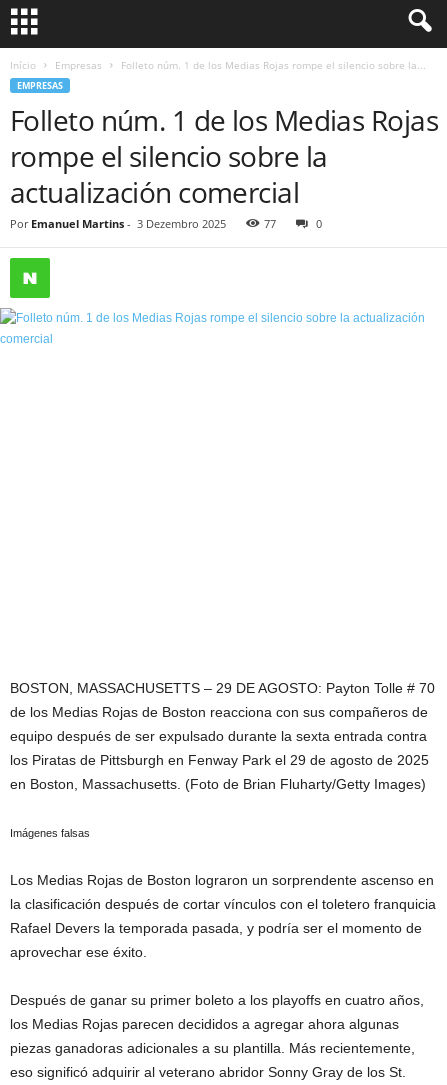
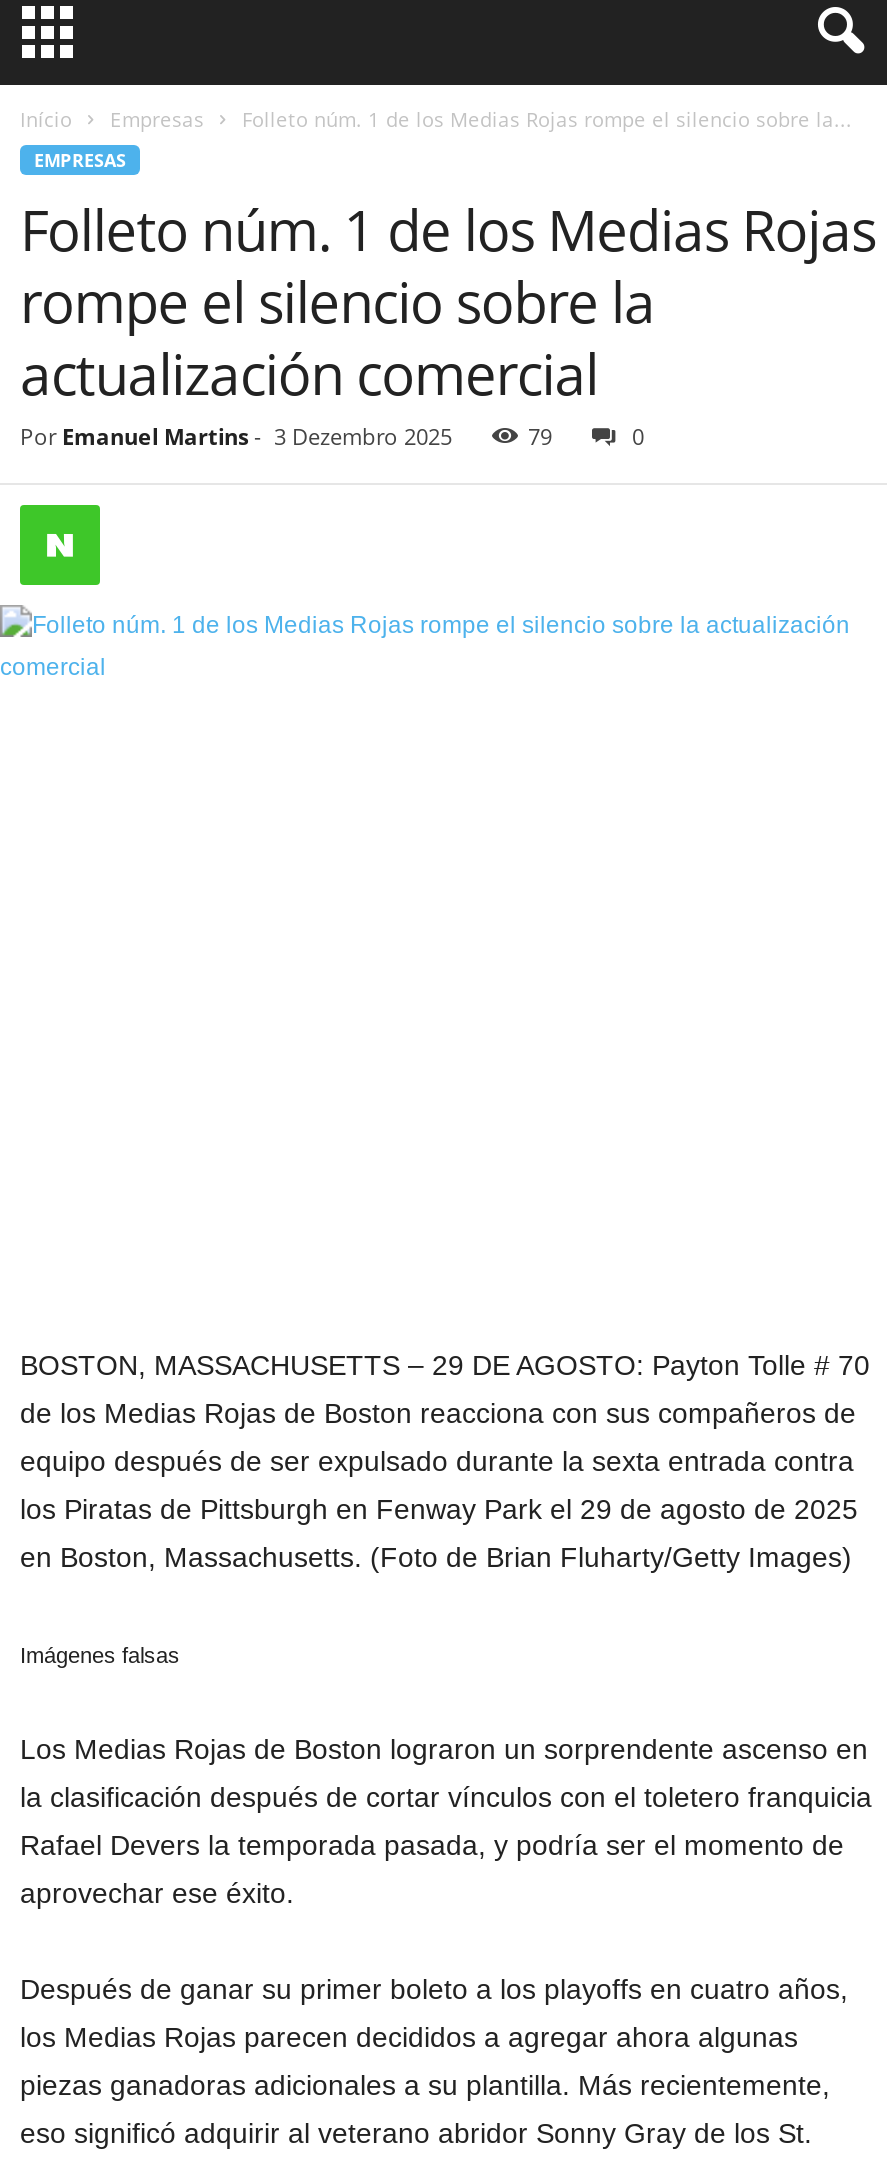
- 77
+ 79
